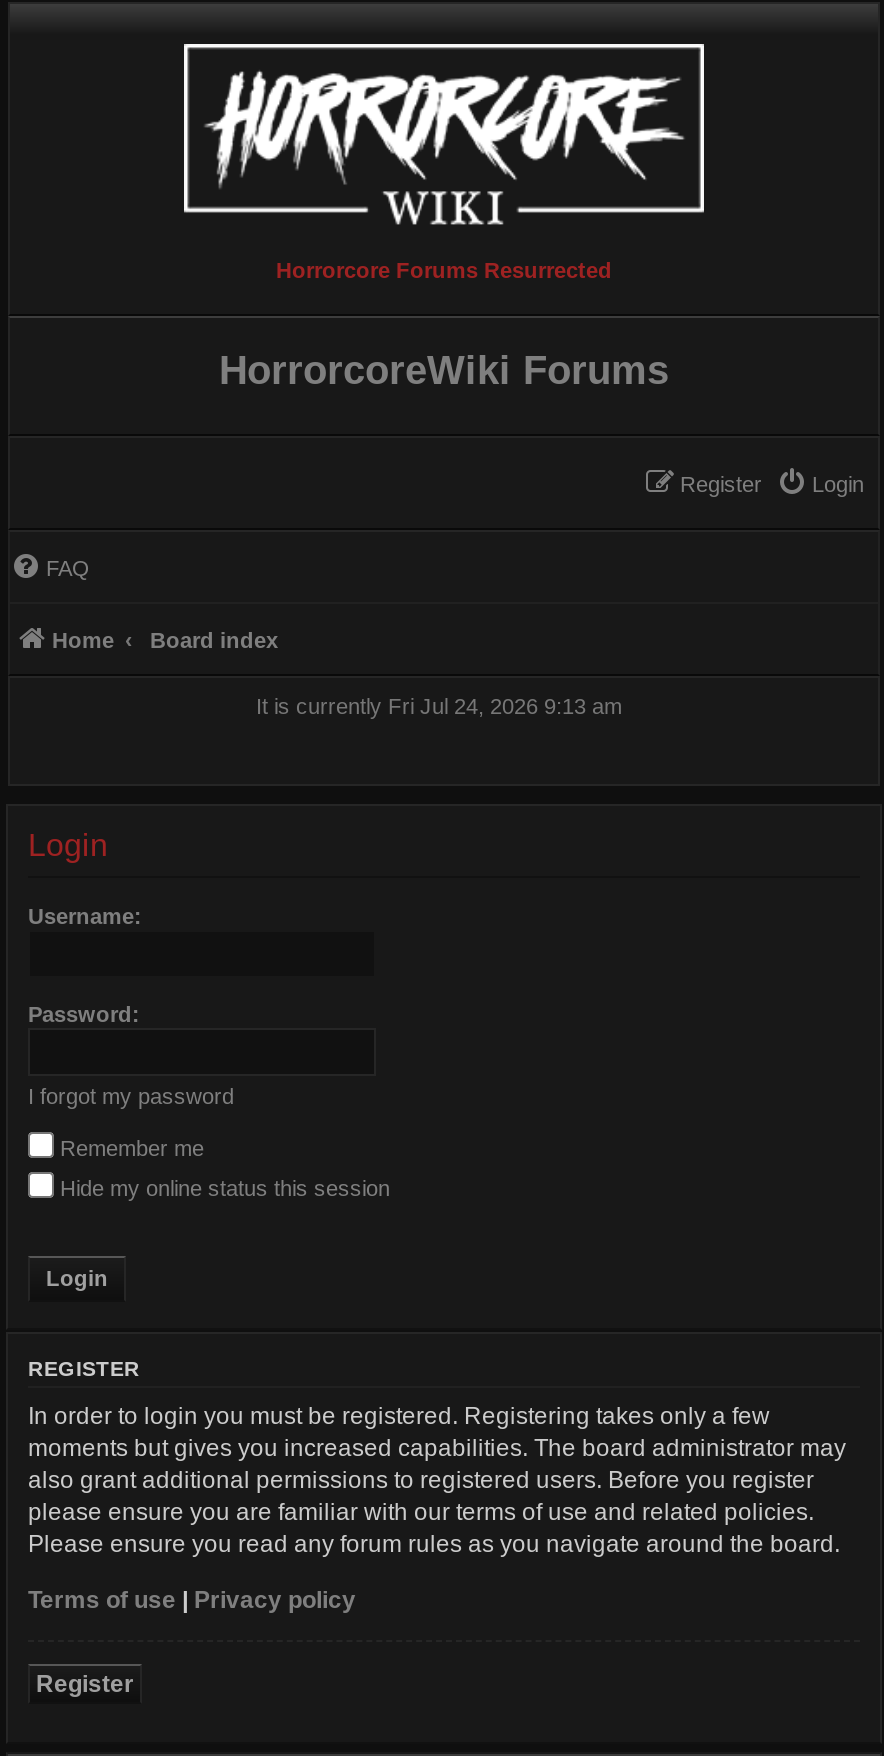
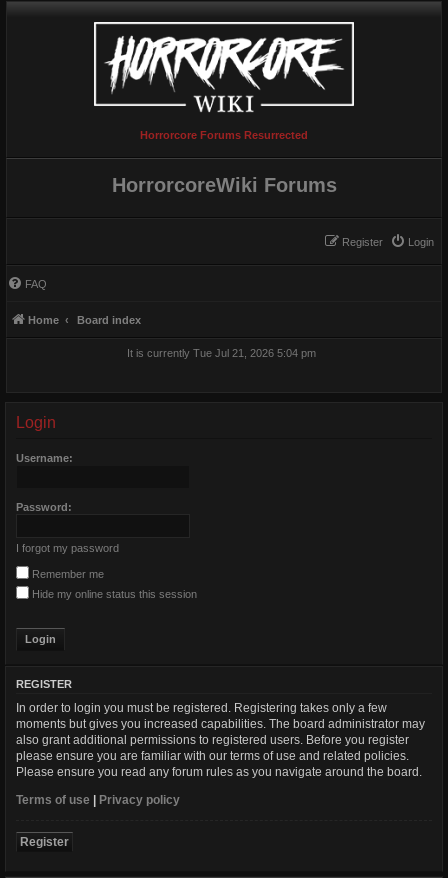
- It is currently Fri Jul 24, 2026 9:13 am
+ It is currently Tue Jul 21, 2026 5:04 pm
